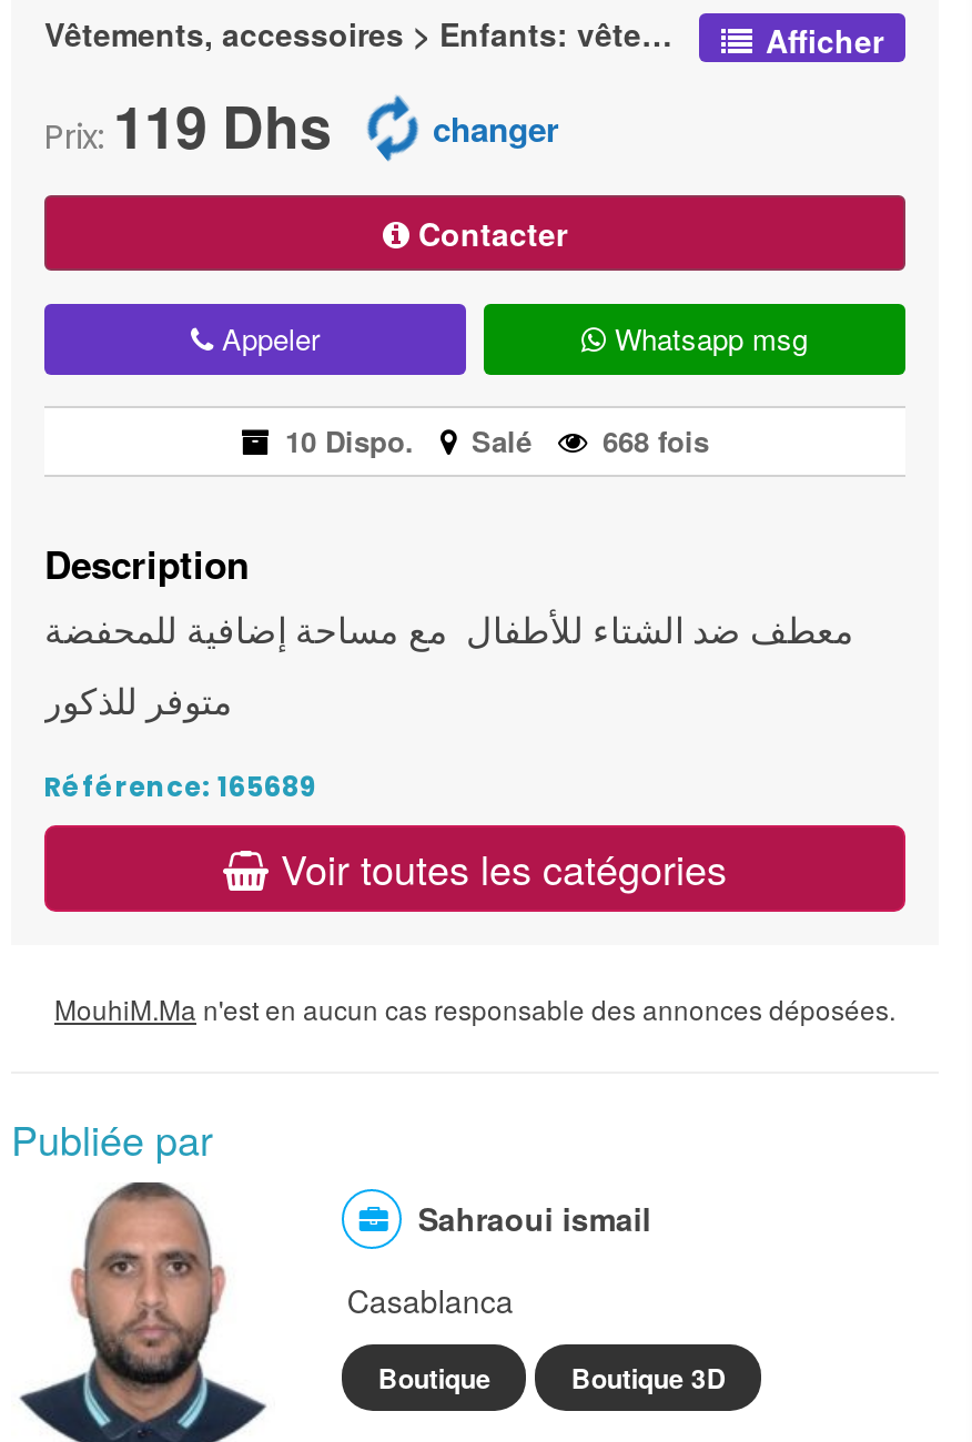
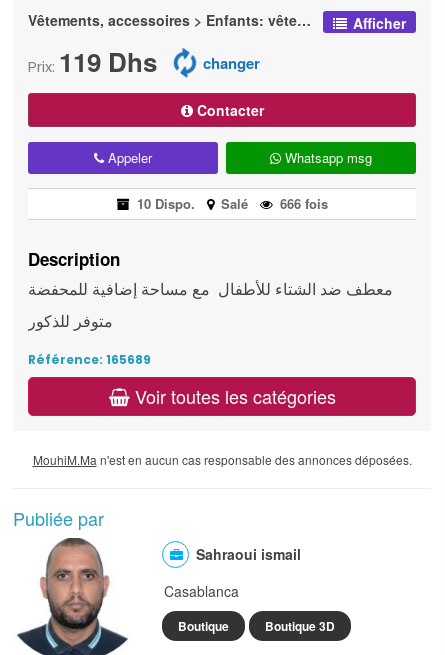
- 10 Dispo. Salé 668 fois
+ 10 Dispo. Salé 666 fois
